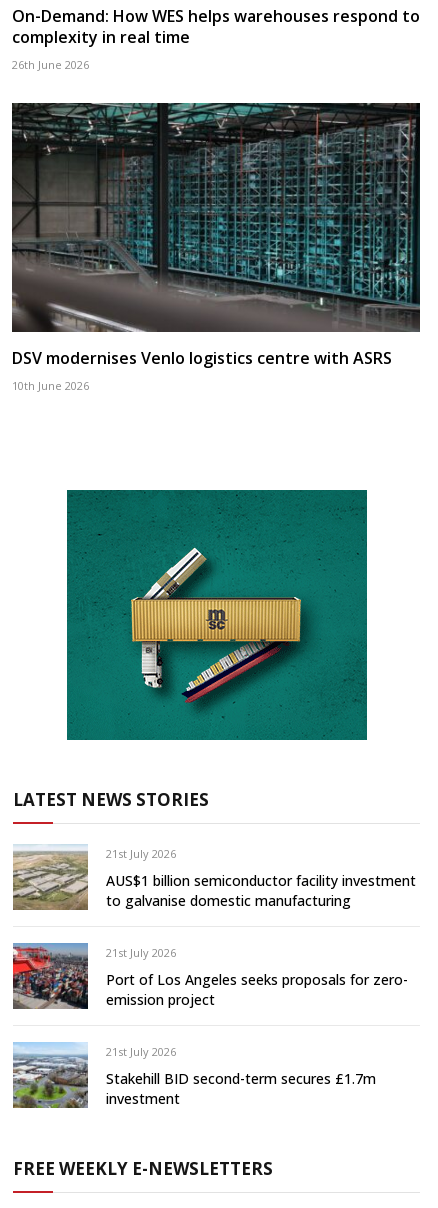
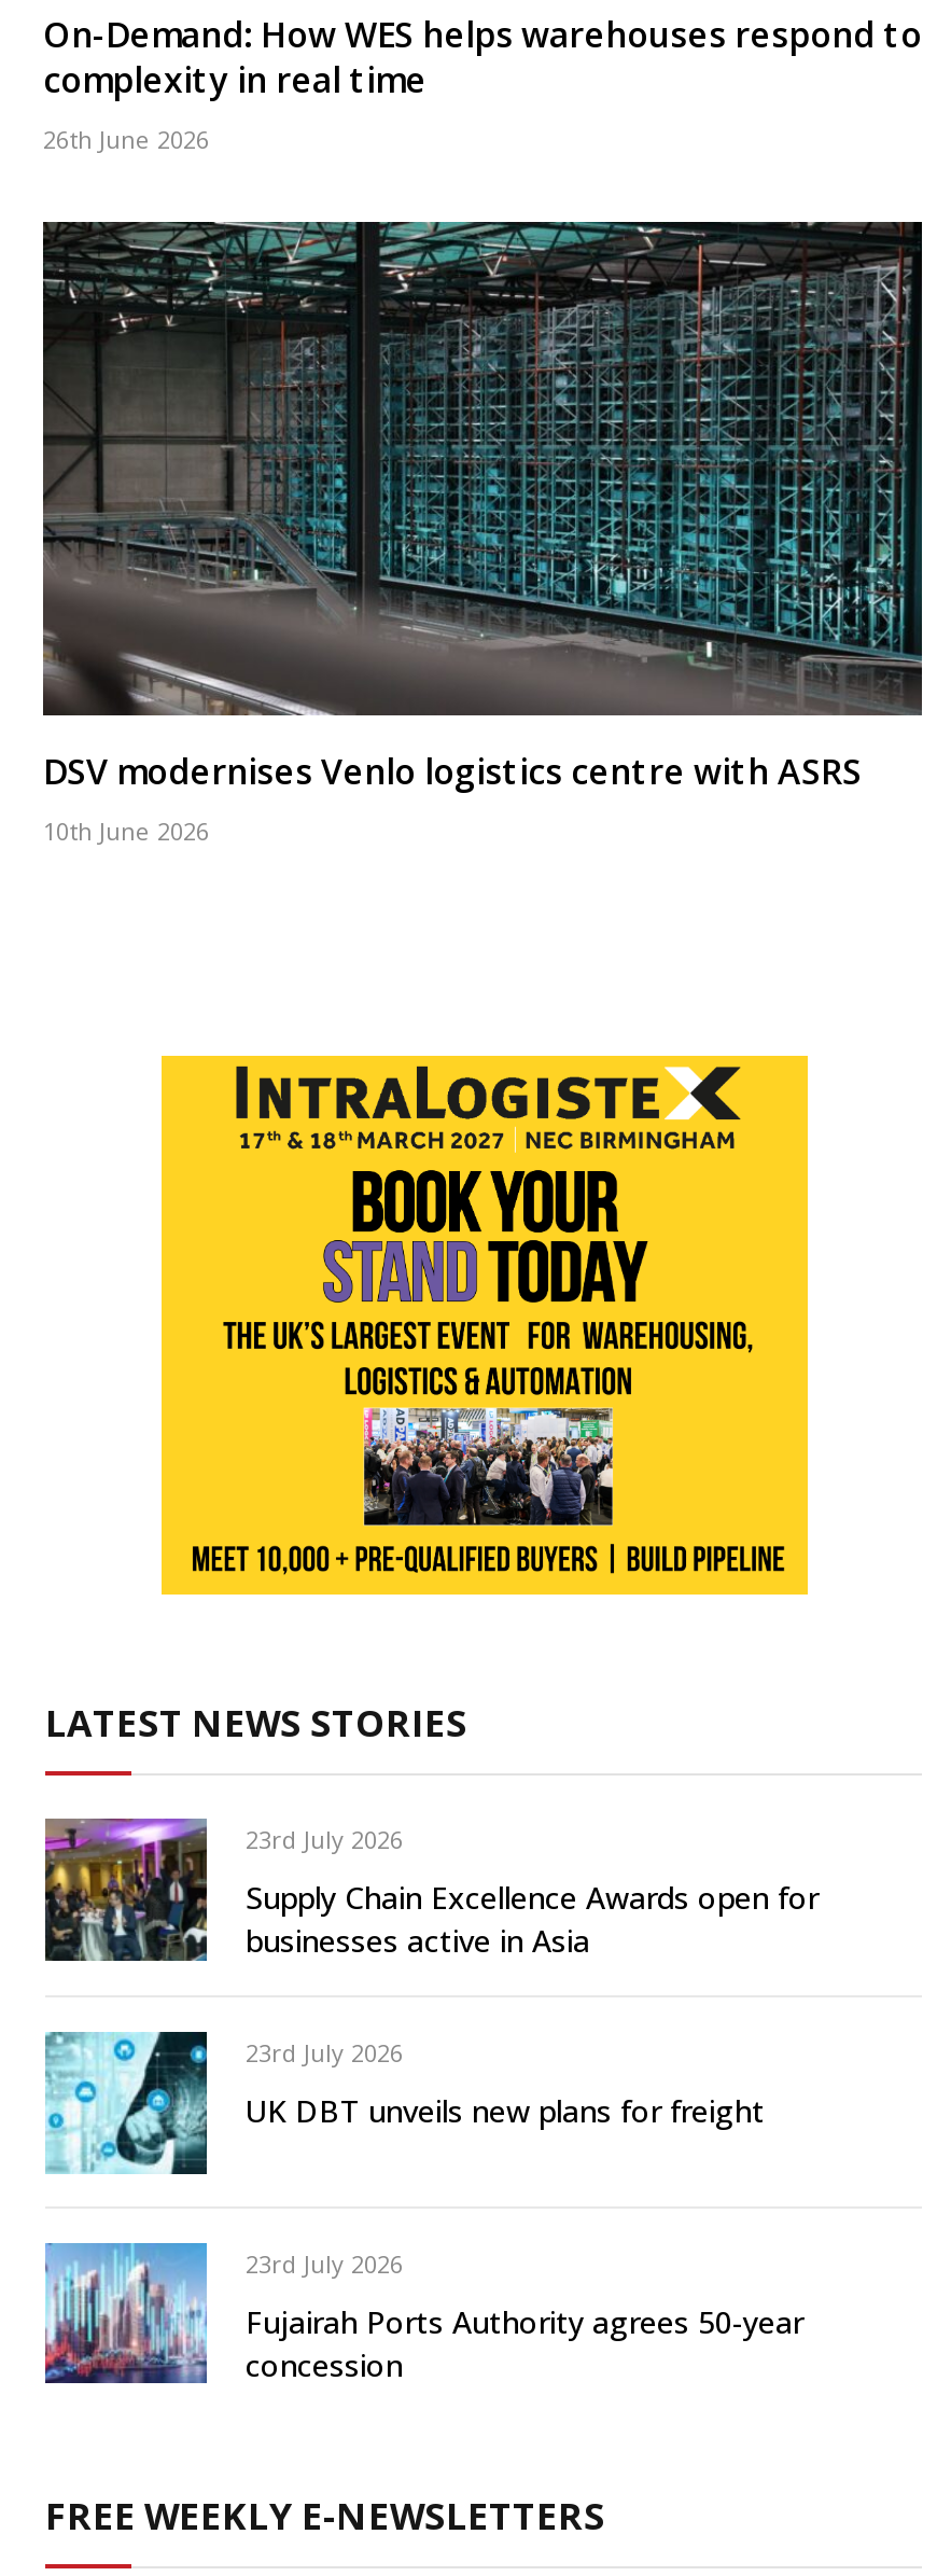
- [image]
+ [image]

- [image]
- 21st July 2026
+ [image]
+ 23rd July 2026

- AUS$1 billion semiconductor facility investment
- to galvanise domestic manufacturing
+ Supply Chain Excellence Awards open for
+ businesses active in Asia

- [image]
- 21st July 2026
+ [image]
+ 23rd July 2026

- Port of Los Angeles seeks proposals for zero-
- emission project
+ UK DBT unveils new plans for freight

- [image]
- 21st July 2026
+ [image]
+ 23rd July 2026

- Stakehill BID second-term secures £1.7m
- investment
+ Fujairah Ports Authority agrees 50-year
+ concession
